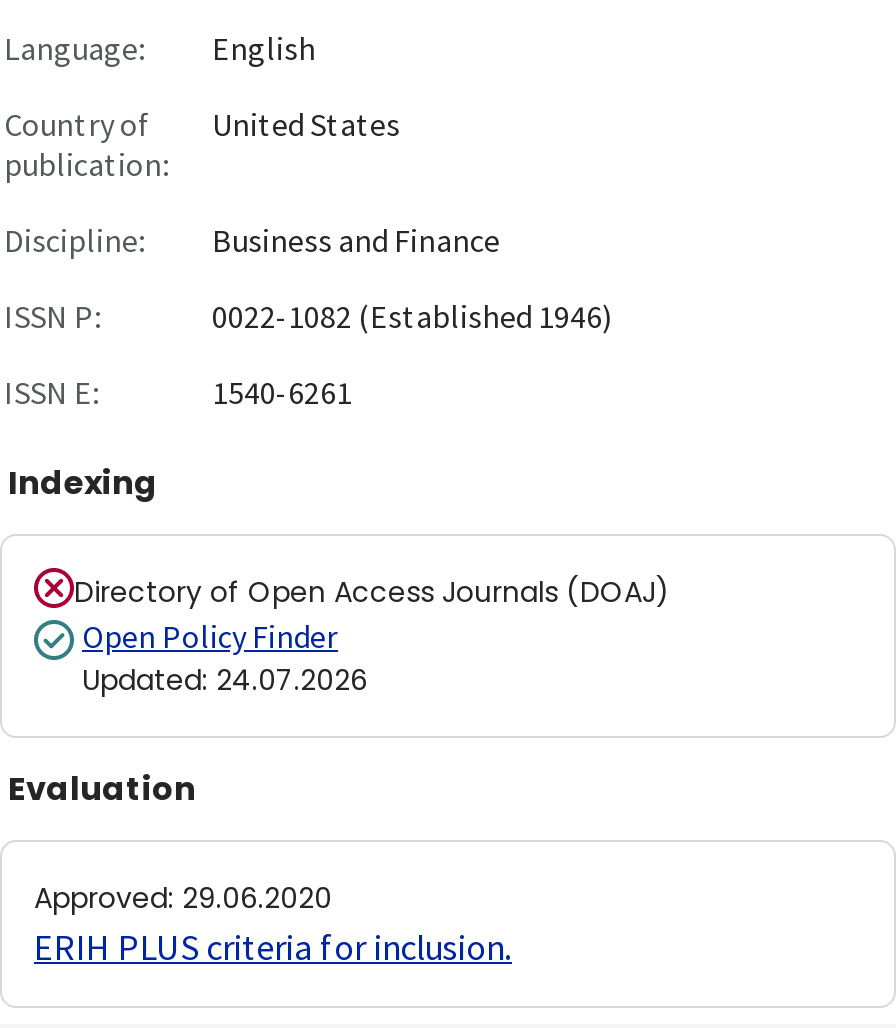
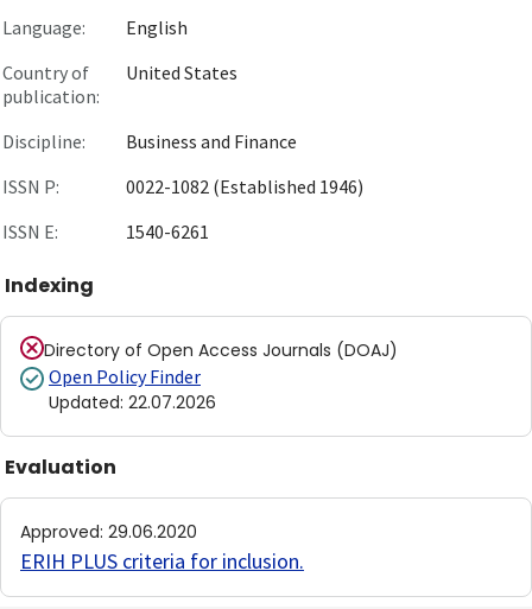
- Updated: 24.07.2026
+ Updated: 22.07.2026
